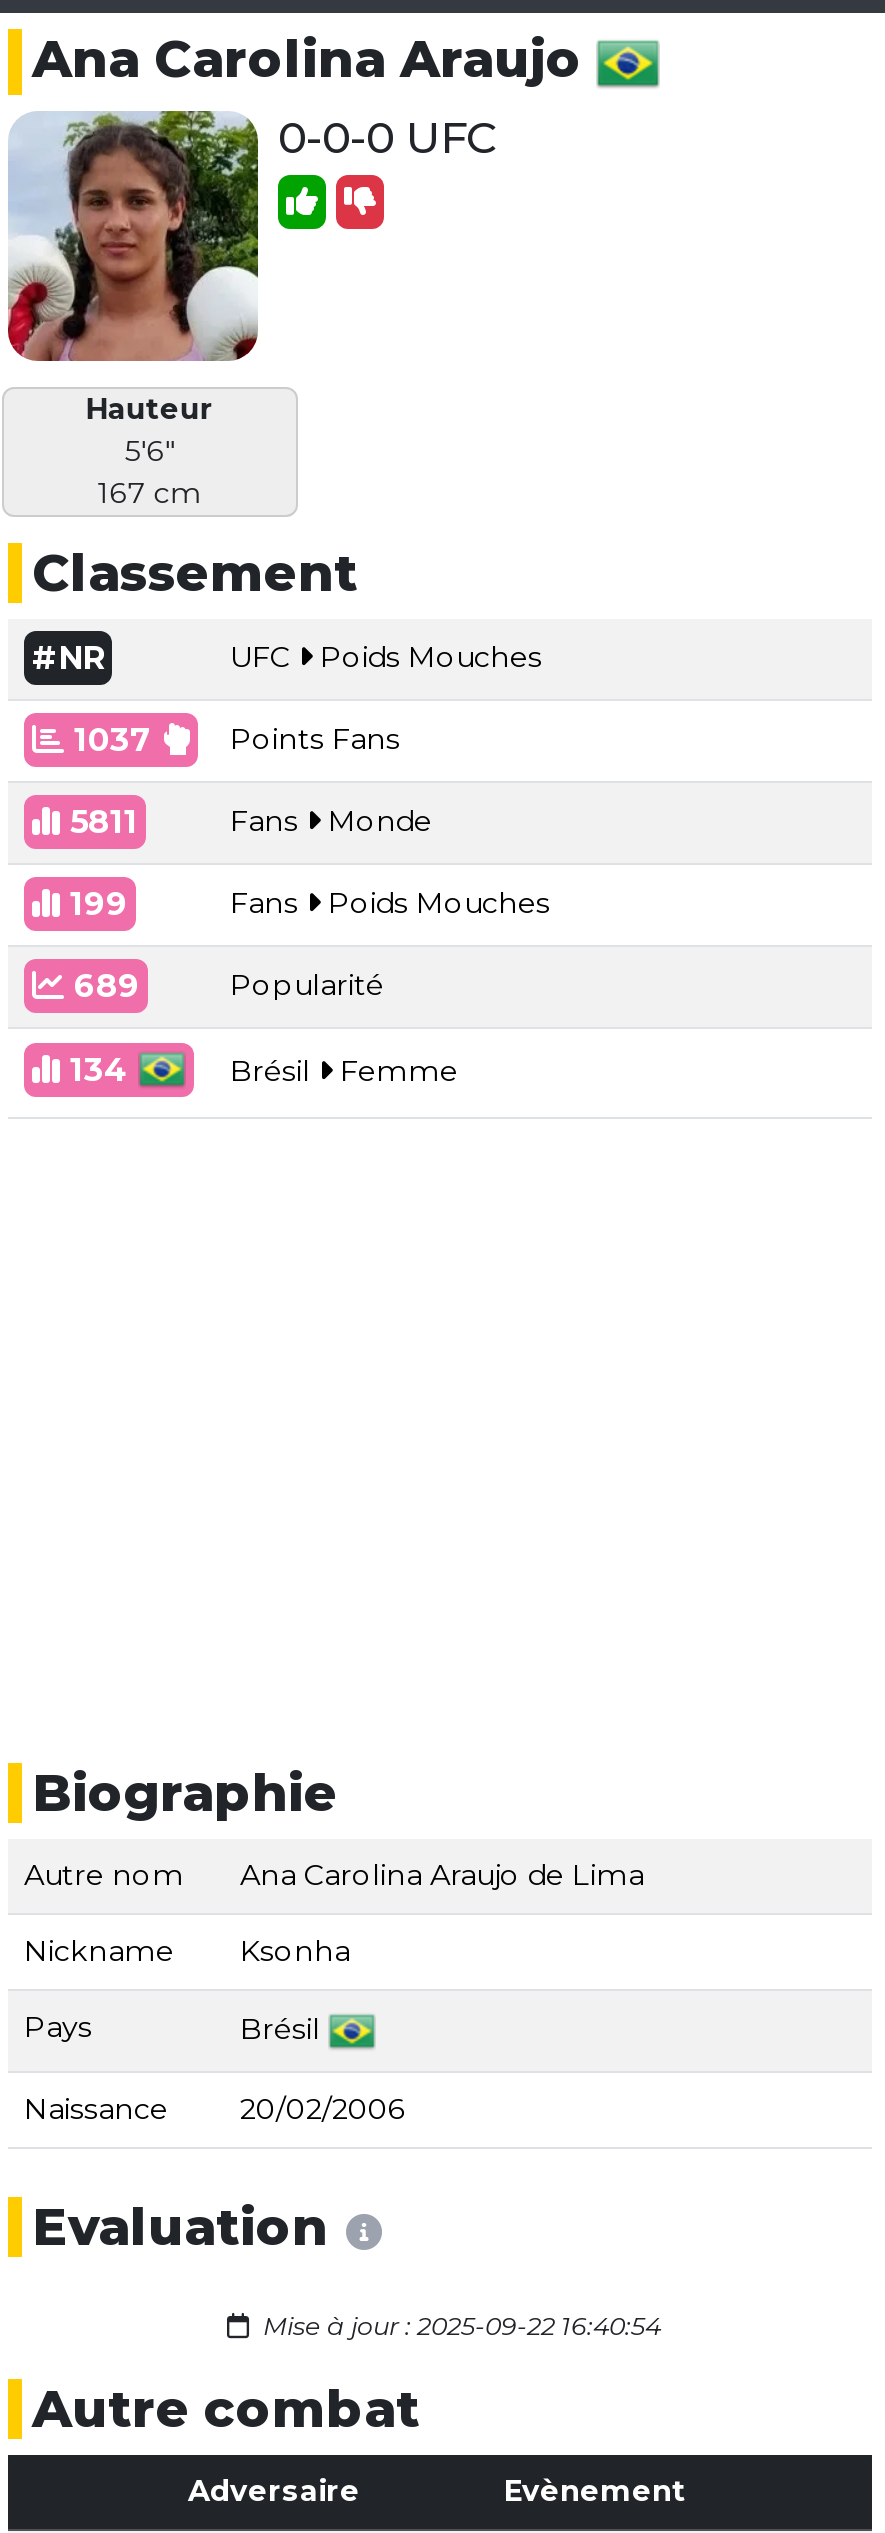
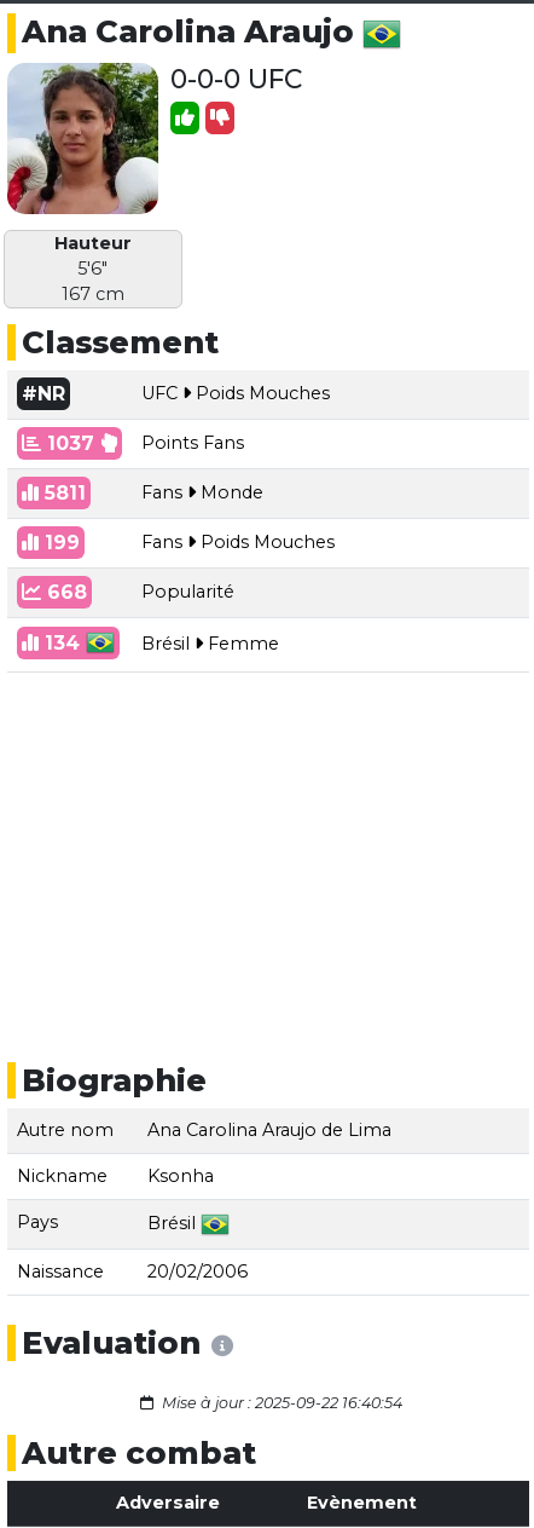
- 689
+ 668
